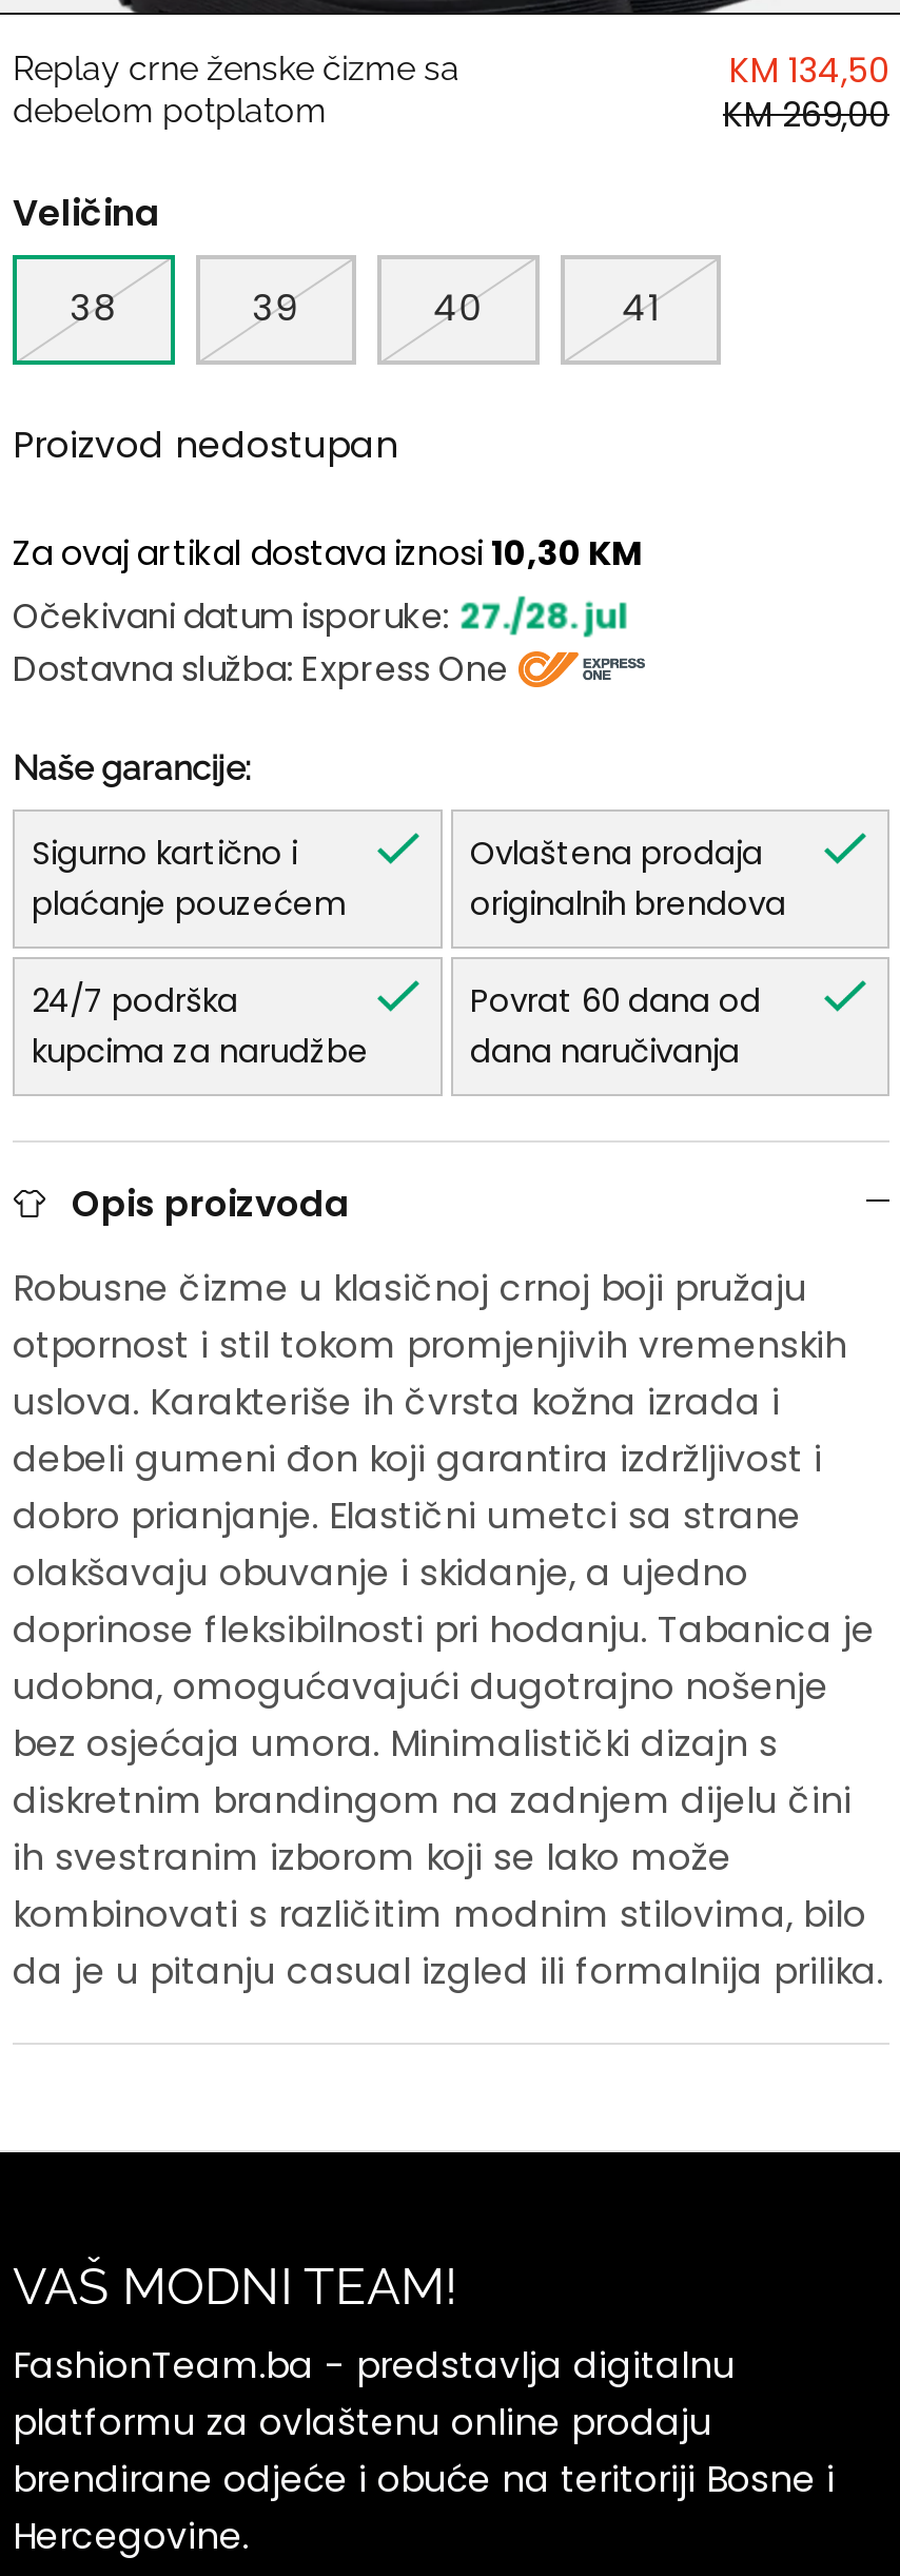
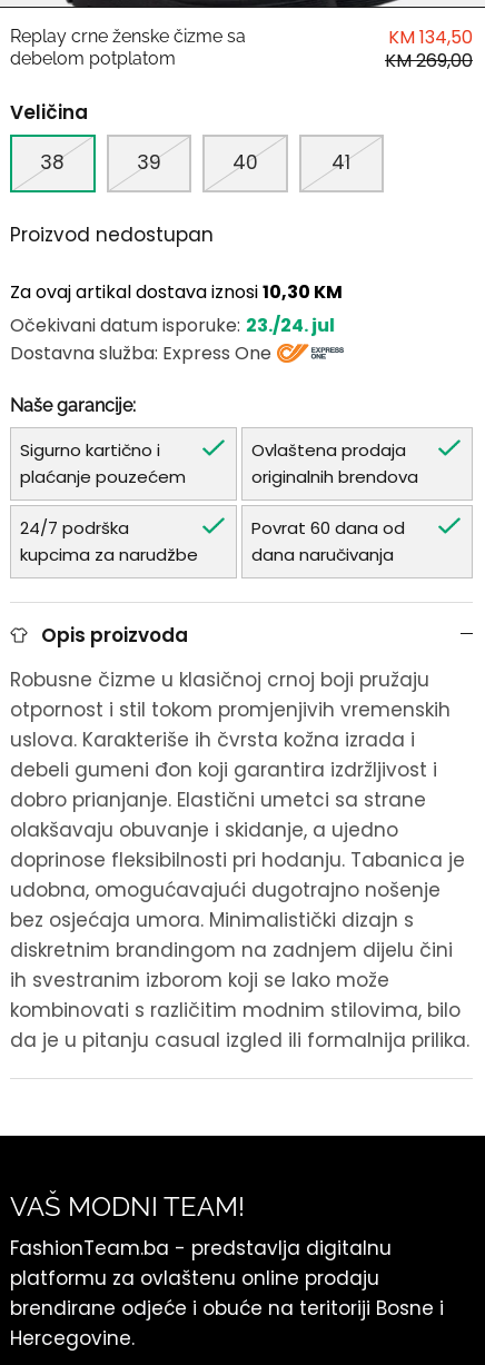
- Očekivani datum isporuke: 27./28. jul
+ Očekivani datum isporuke: 23./24. jul
